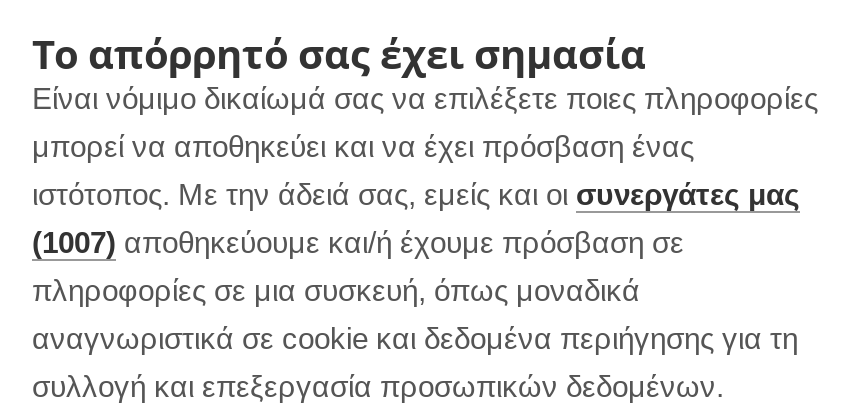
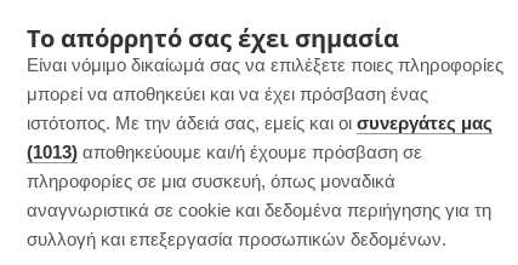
- (1007) αποθηκεύουμε και/ή έχουμε πρόσβαση σε
+ (1013) αποθηκεύουμε και/ή έχουμε πρόσβαση σε
